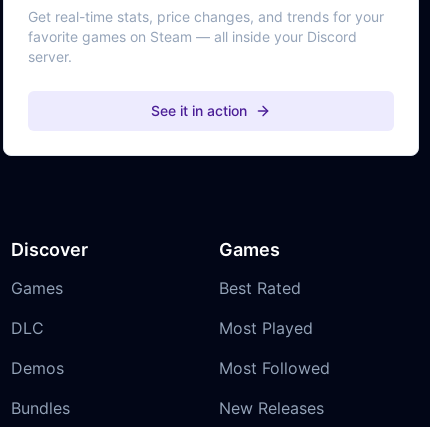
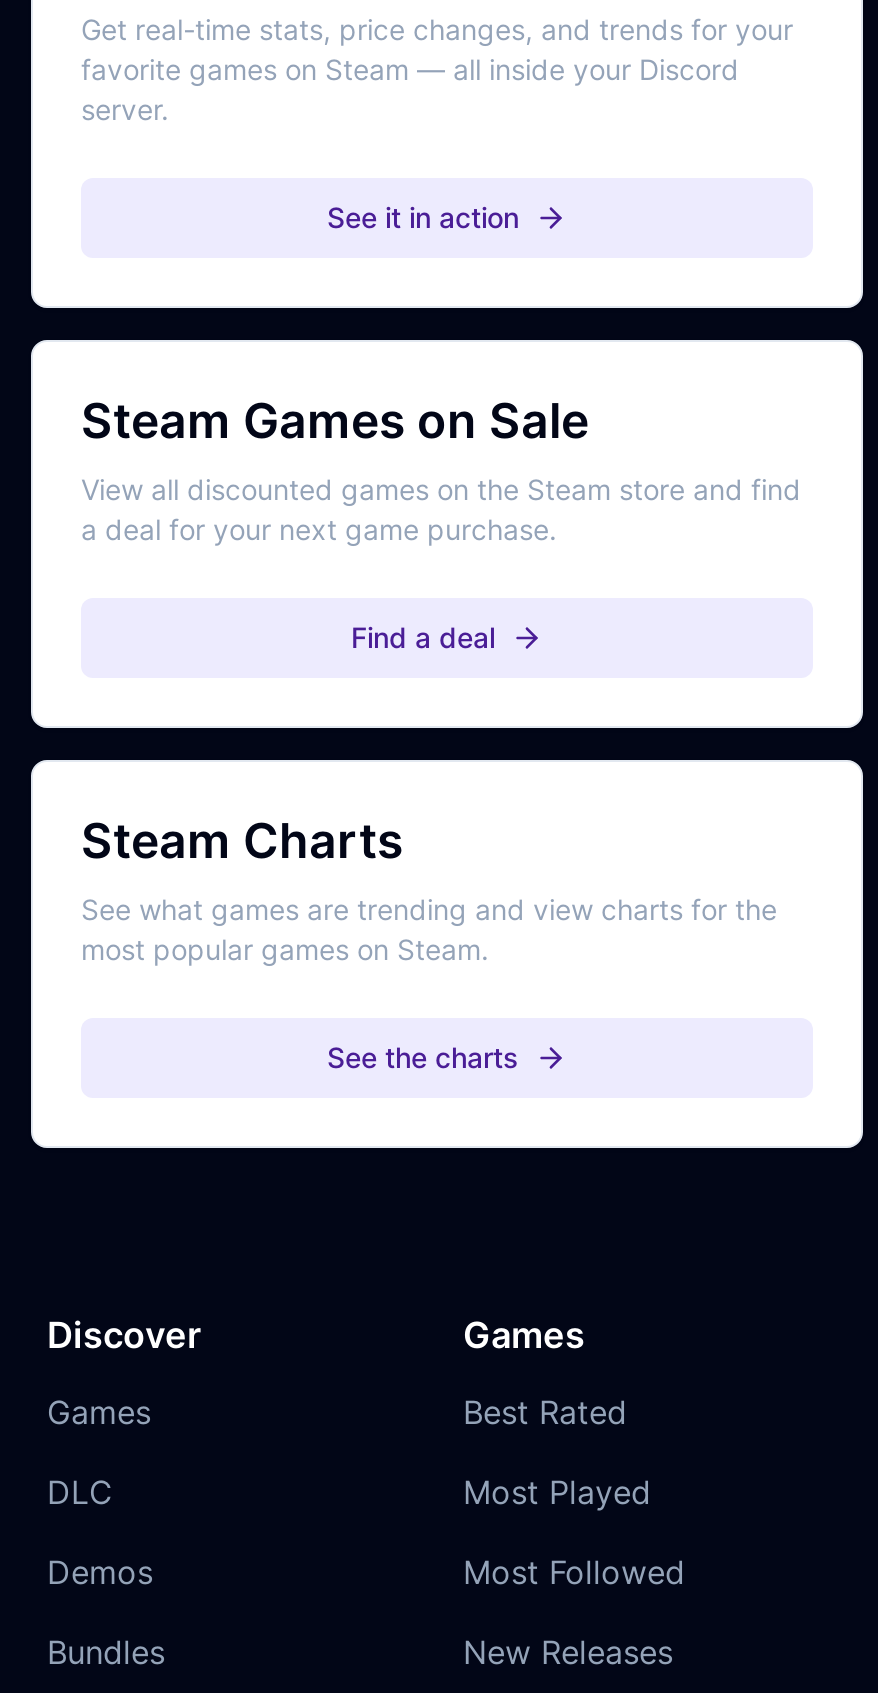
+ Steam Games on Sale
+ View all discounted games on the Steam store and find
+ a deal for your next game purchase.
+ Find a deal

+ Steam Charts
+ See what games are trending and view charts for the
+ most popular games on Steam.
+ See the charts
